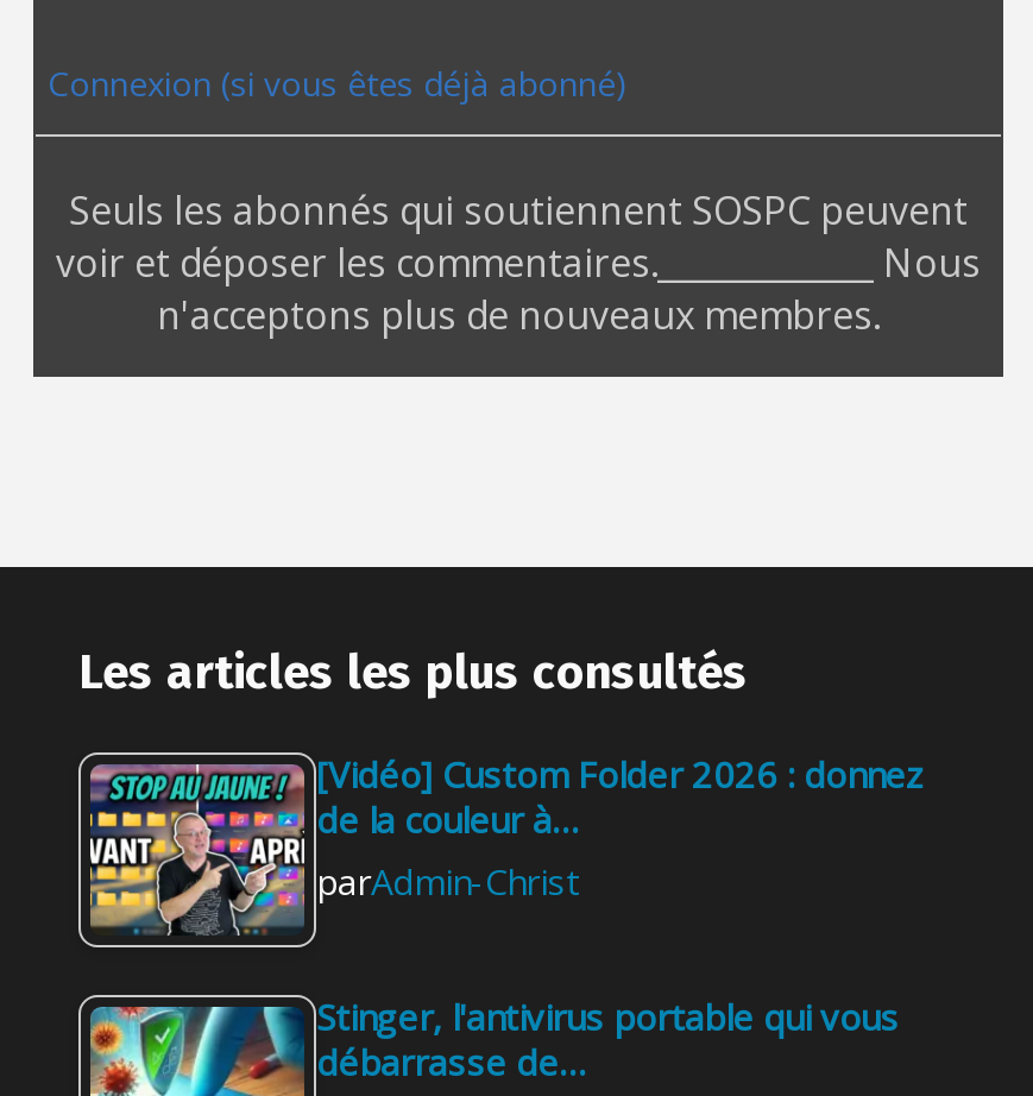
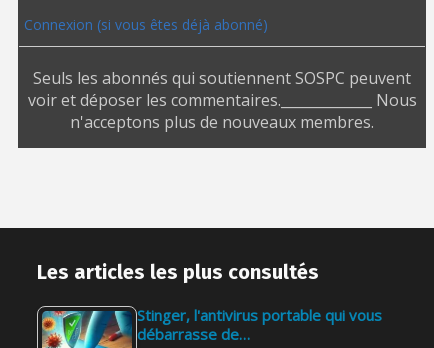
- [image]
- [Vidéo] Custom Folder 2026 : donnez
- de la couleur à…
- par Admin-Christ
